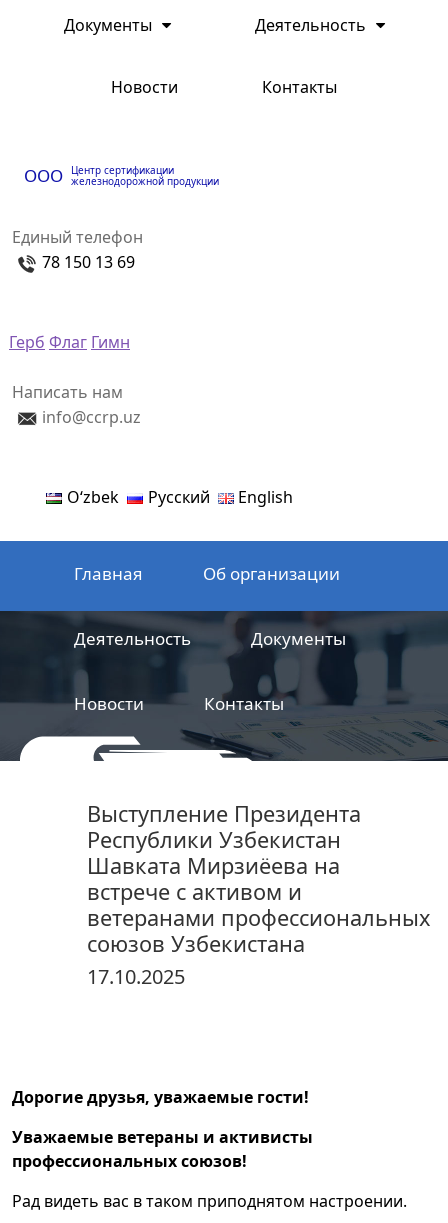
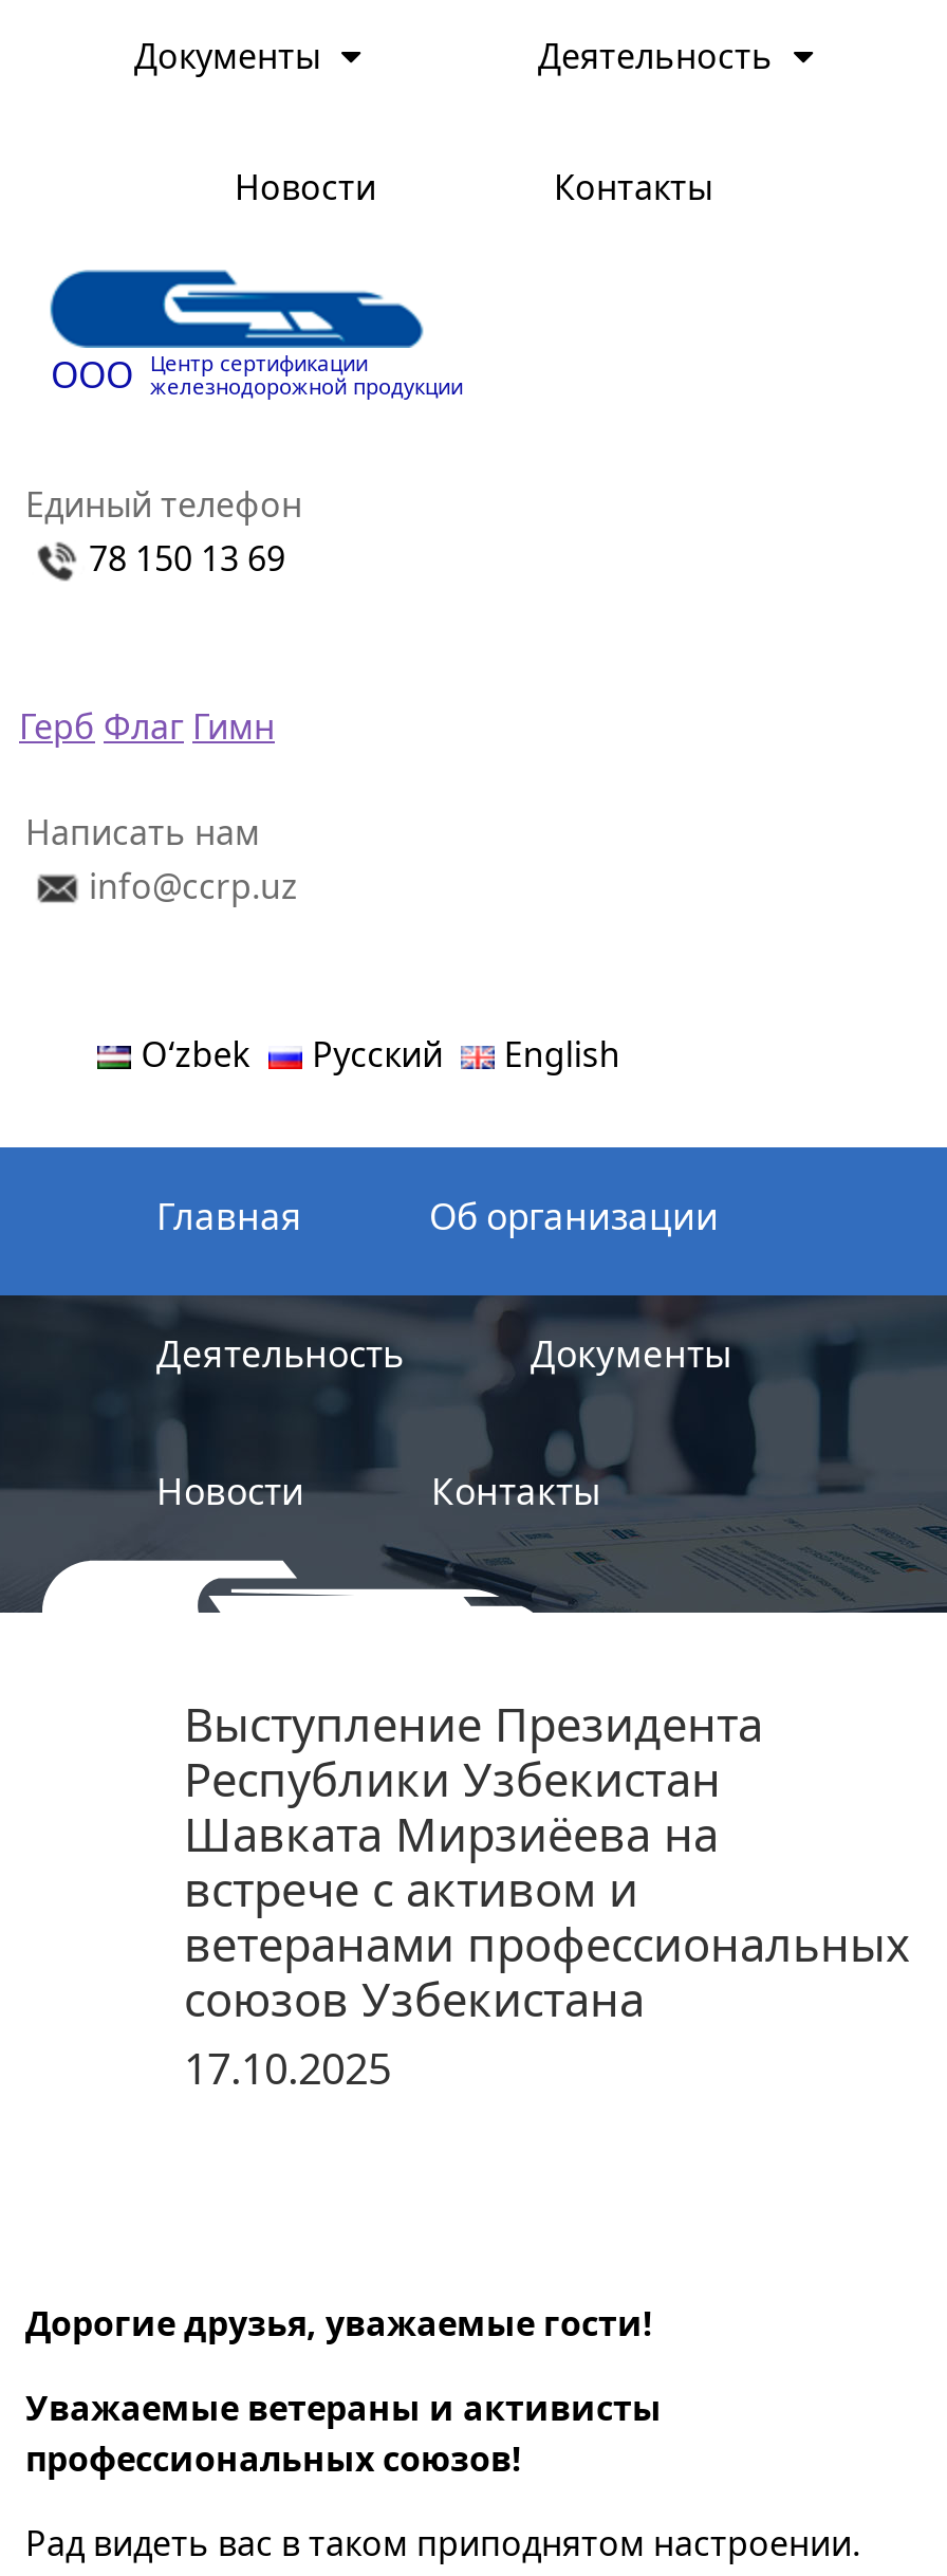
+ [image]
